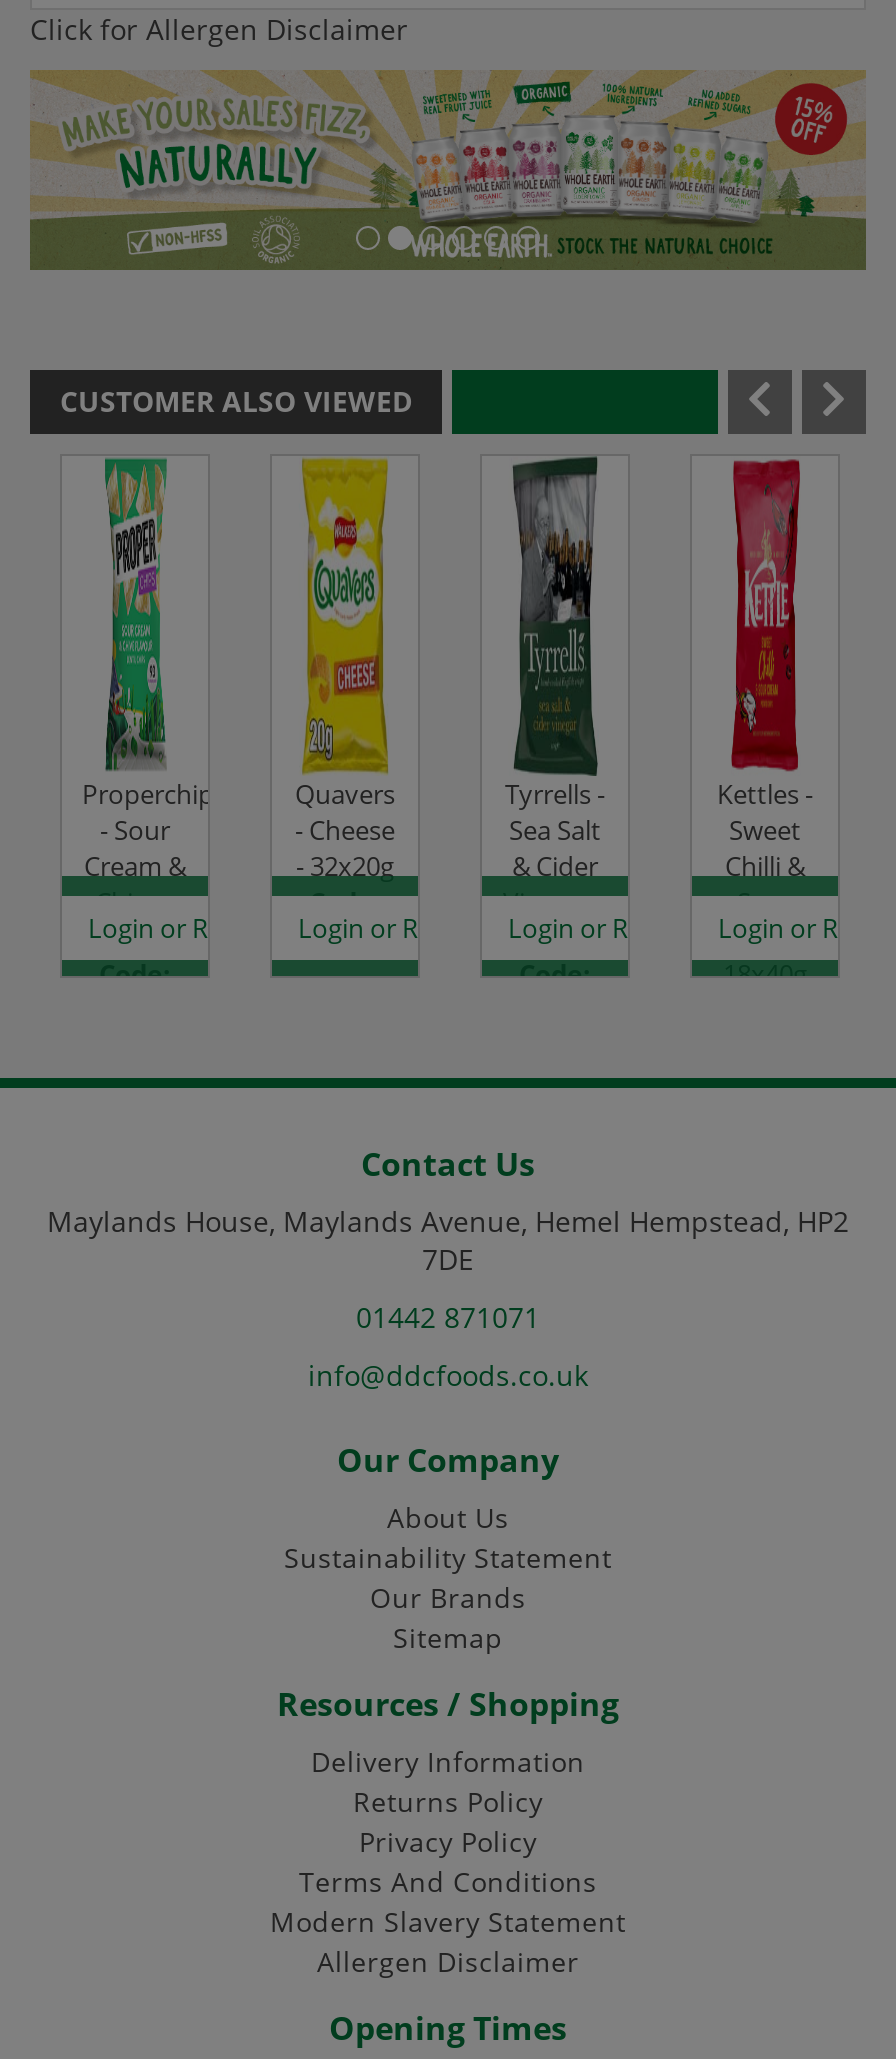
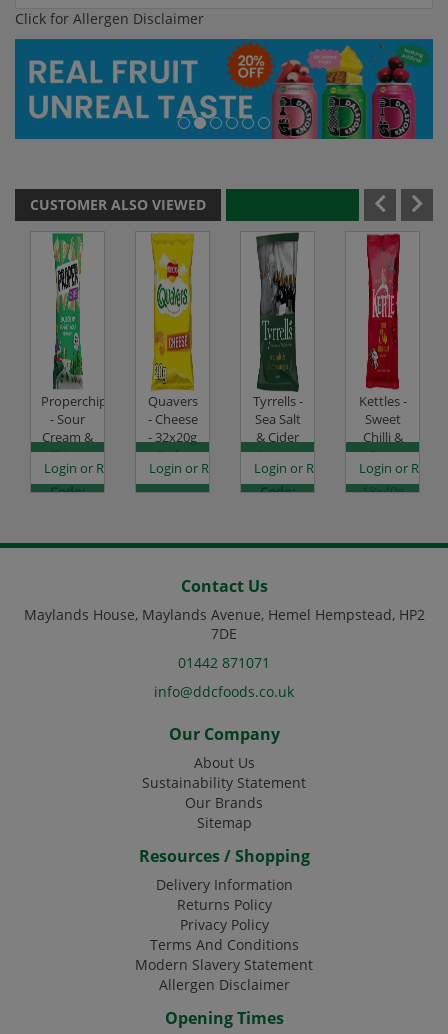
- [image]
+ [image]
